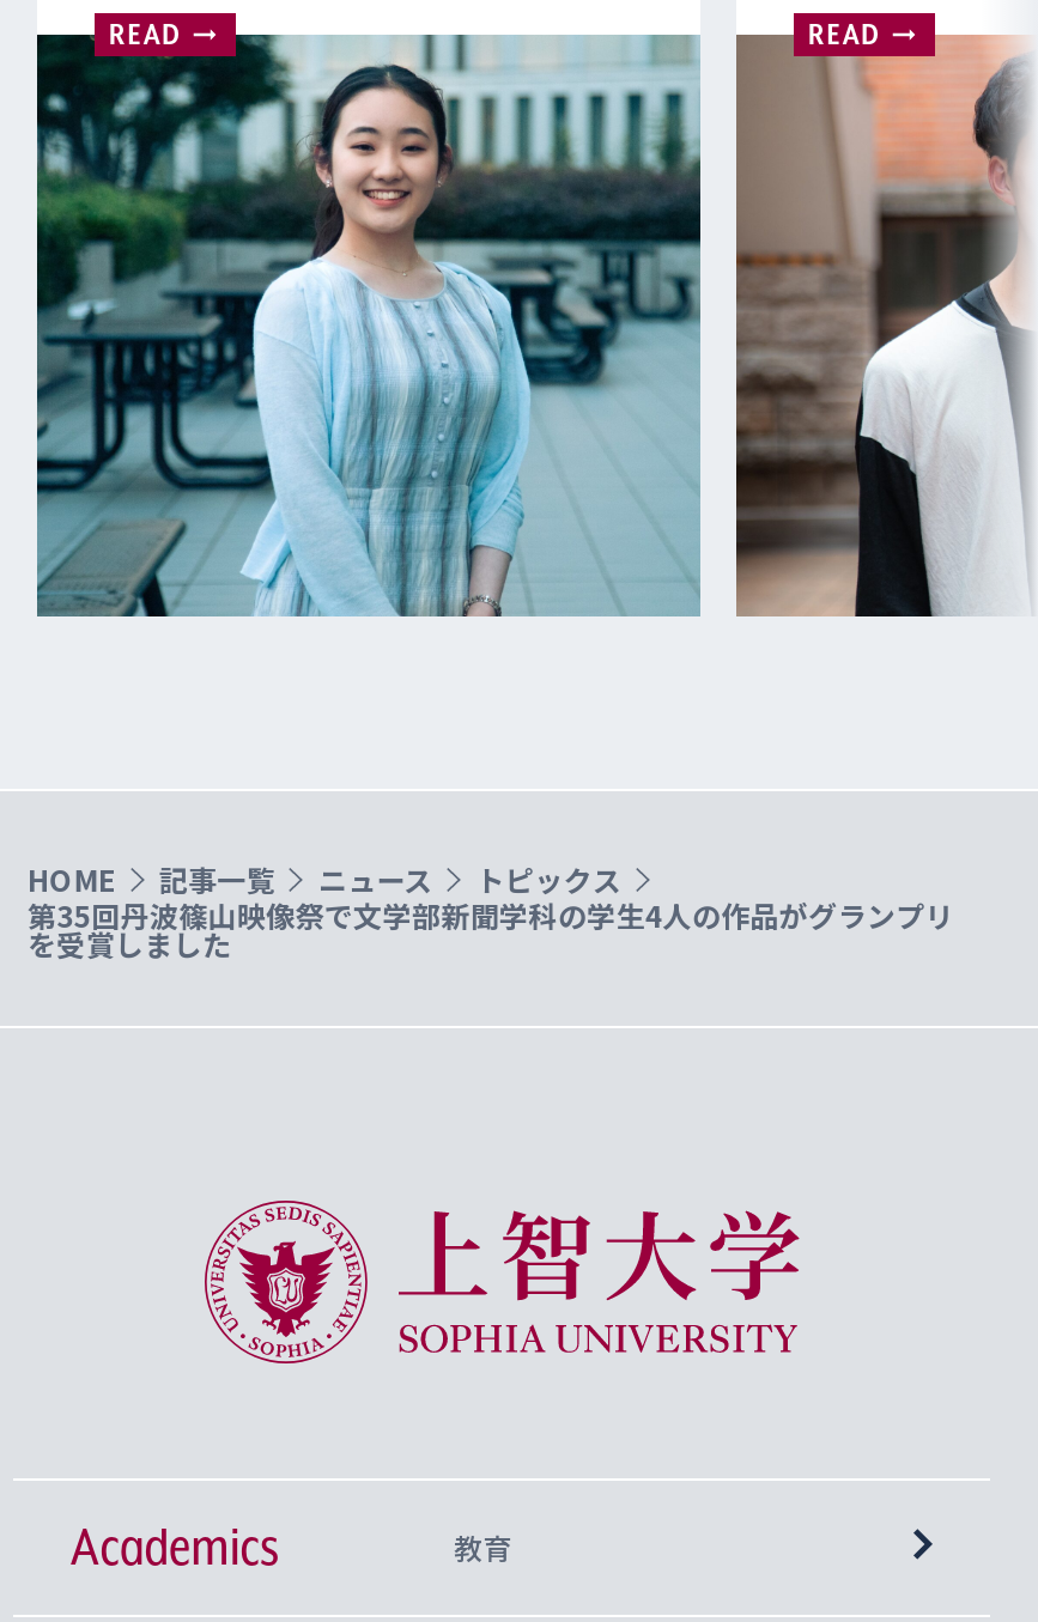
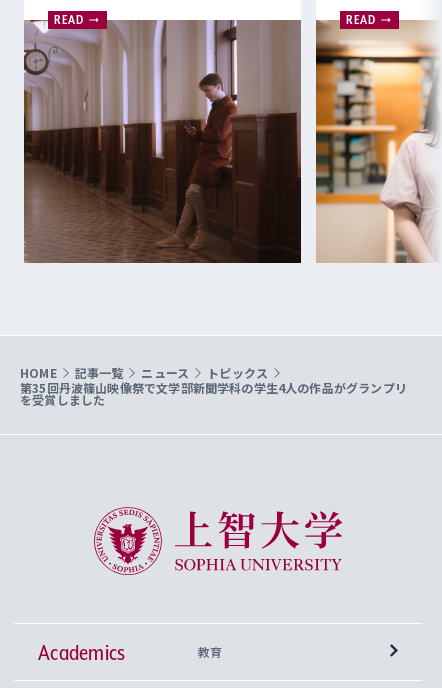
- [image]
+ [image]

- [image]
+ [image]
